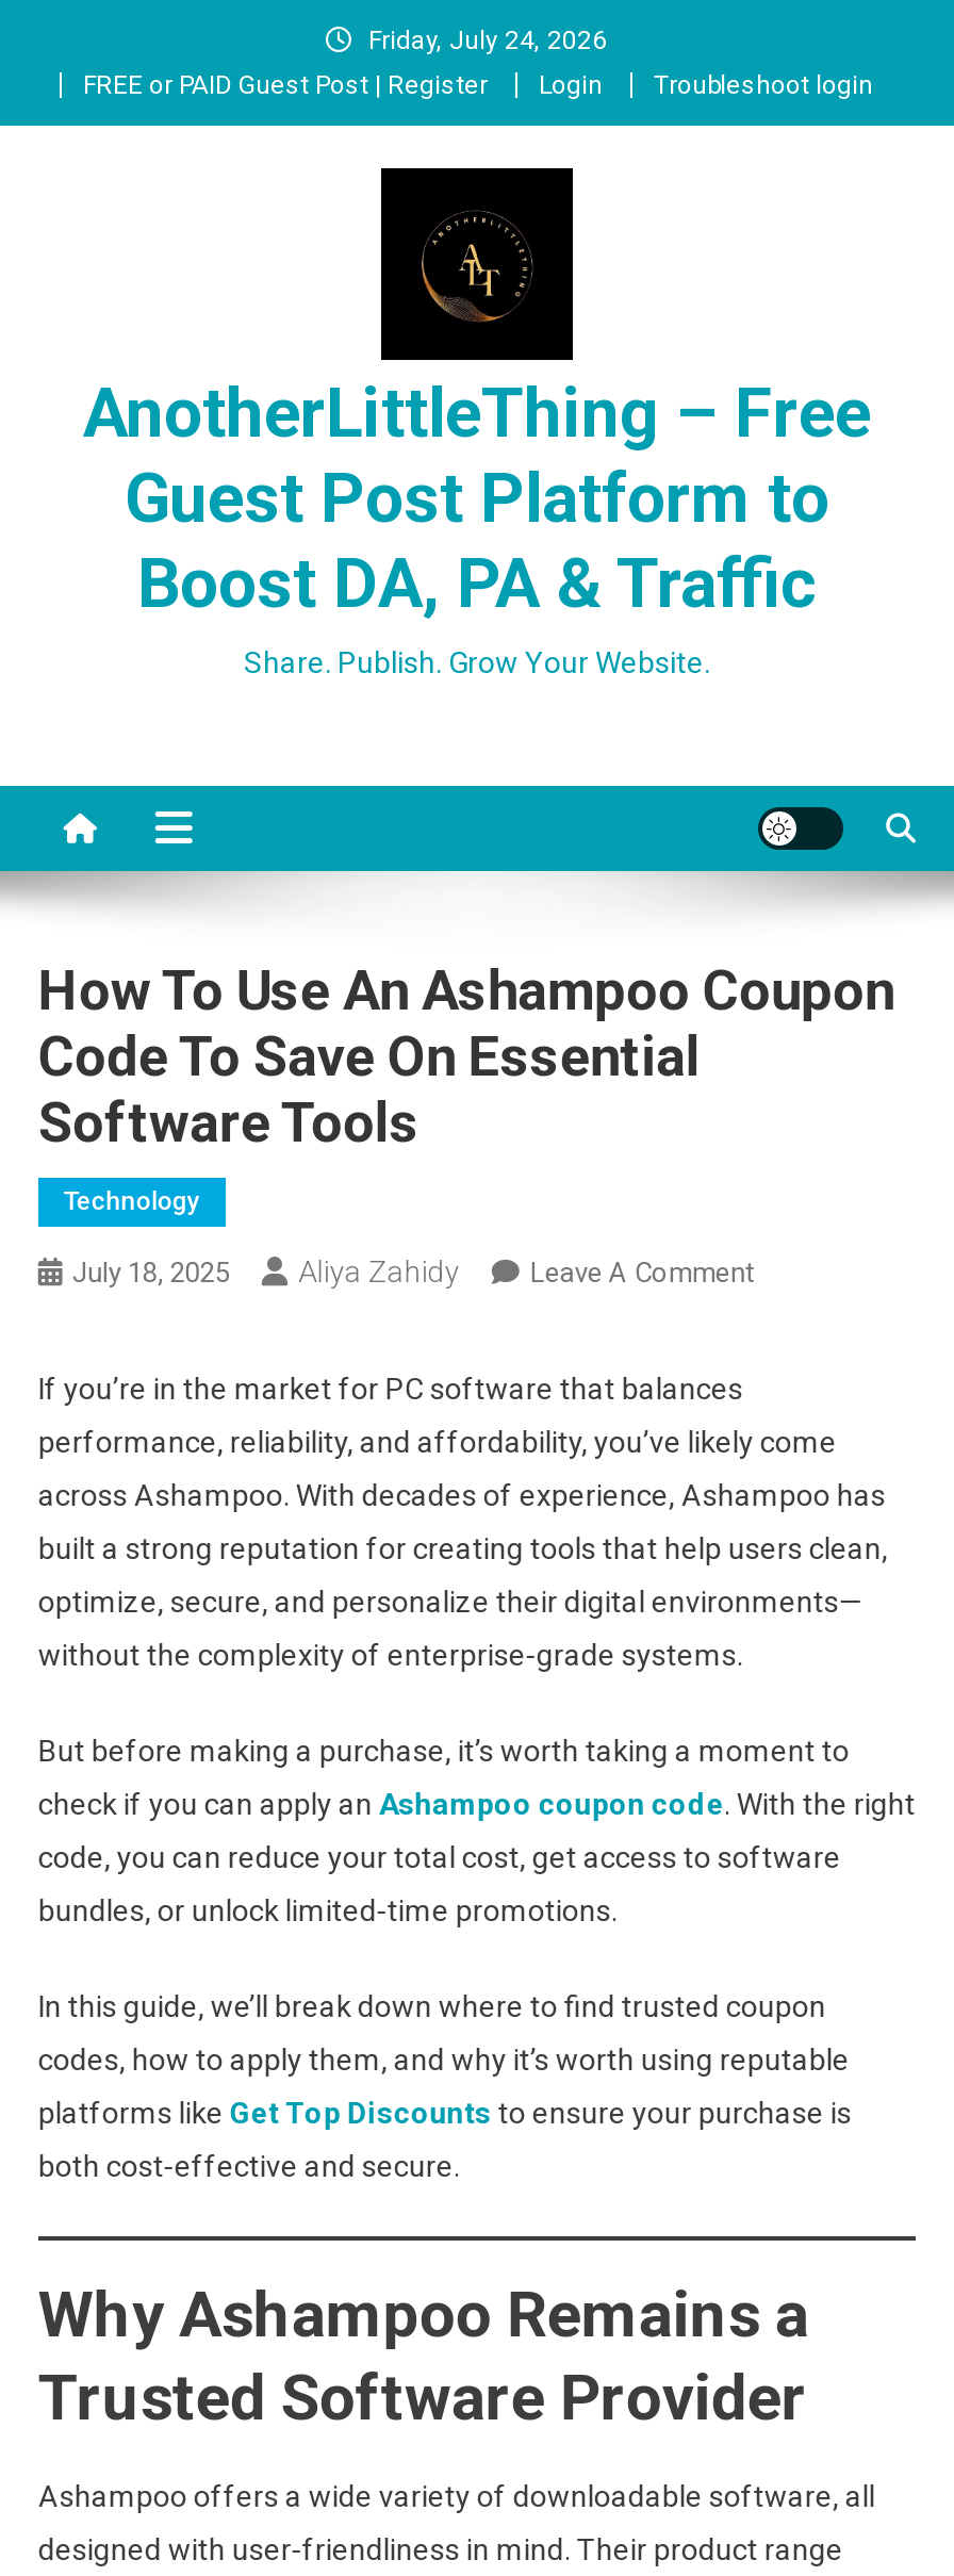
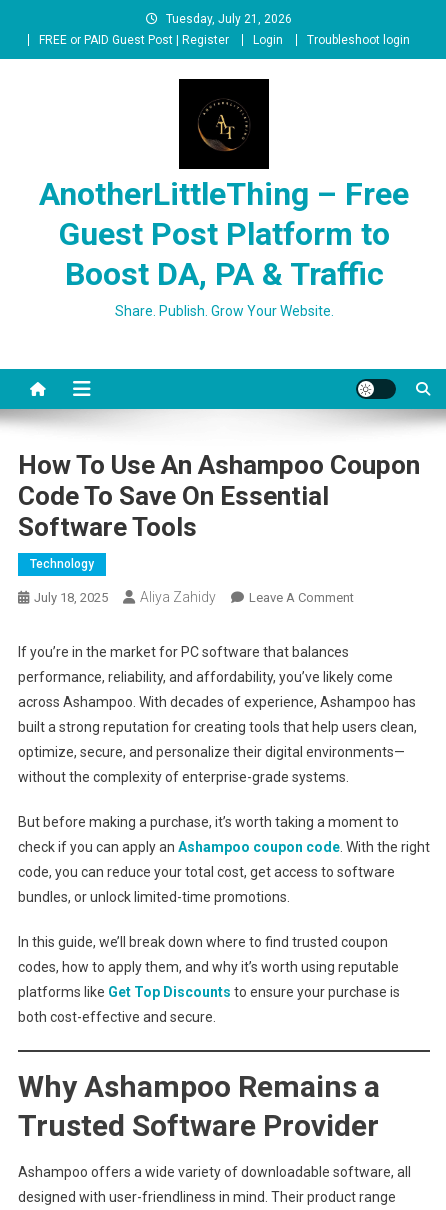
- Friday, July 24, 2026
+ Tuesday, July 21, 2026
